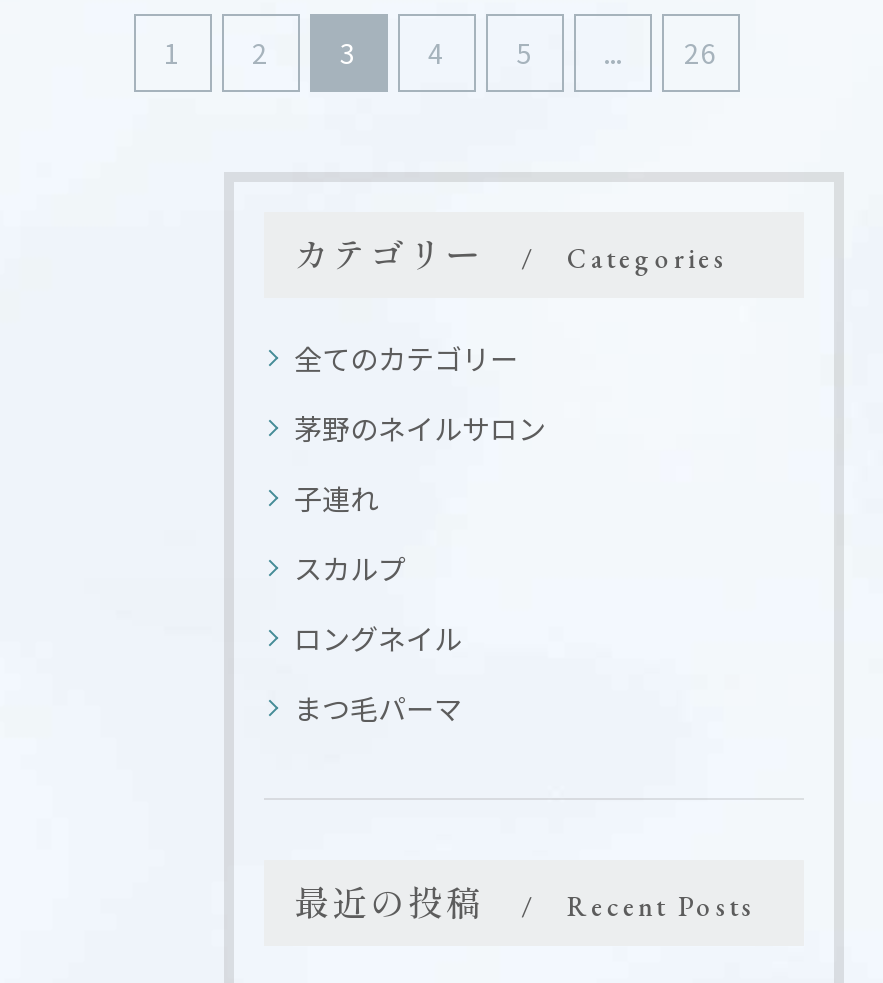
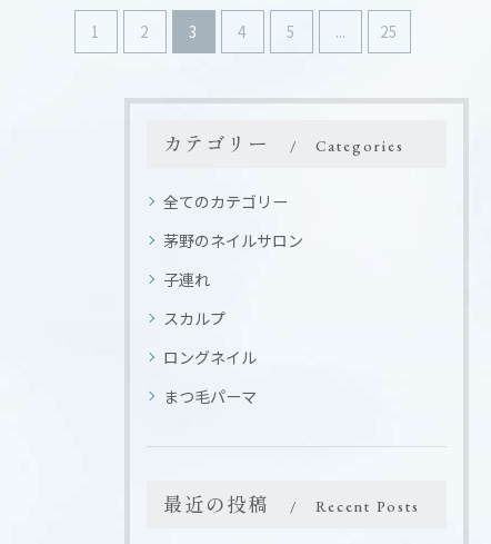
- 26
+ 25
